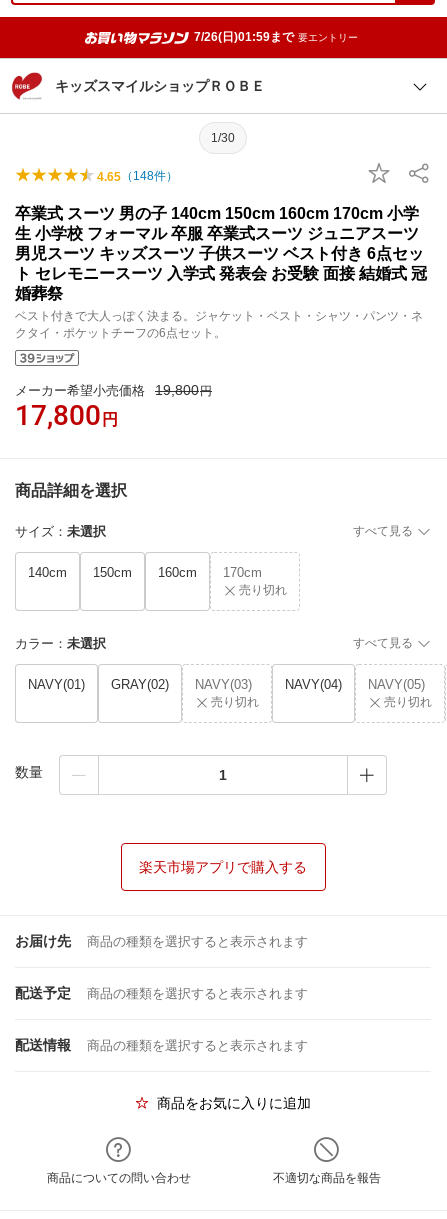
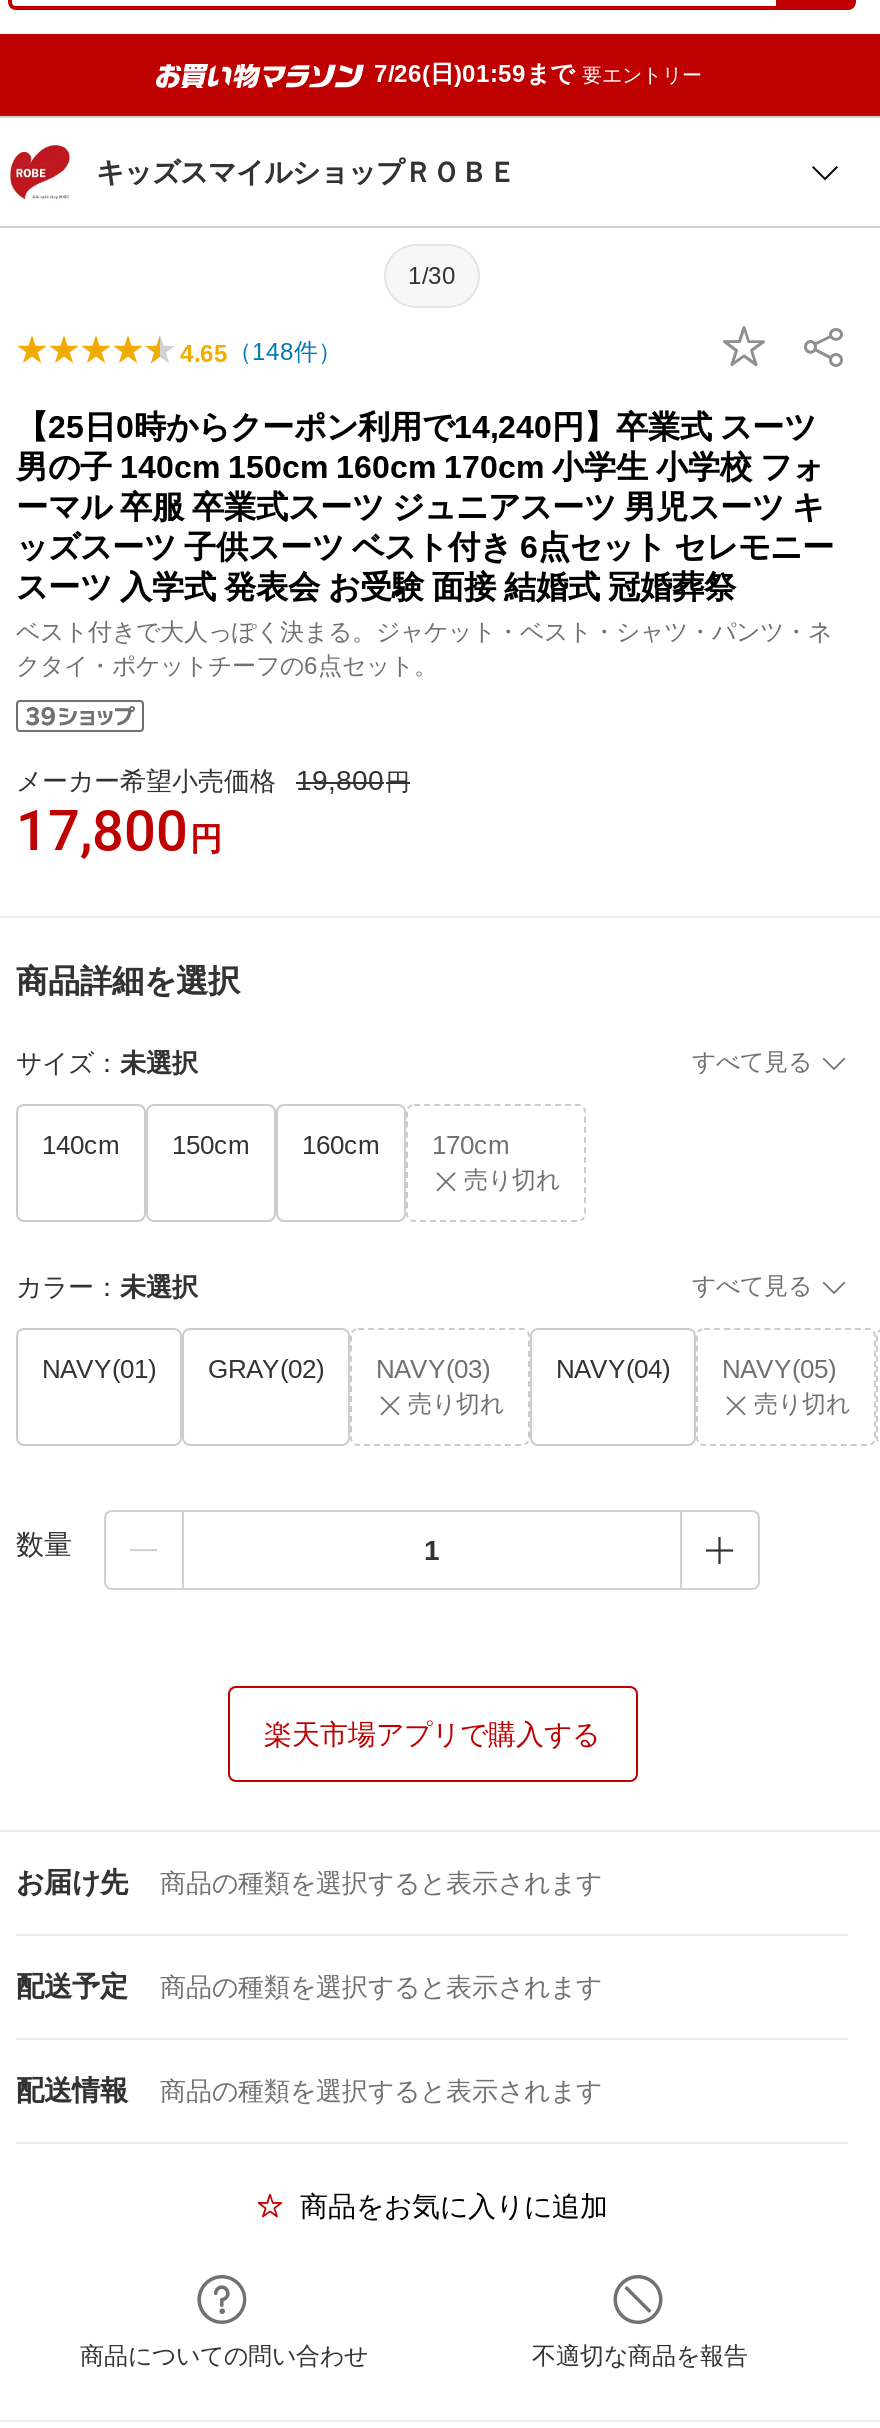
- 卒業式 スーツ 男の子 140cm 150cm 160cm 170cm 小学
- 生 小学校 フォーマル 卒服 卒業式スーツ ジュニアスーツ
- 男児スーツ キッズスーツ 子供スーツ ベスト付き 6点セッ
- ト セレモニースーツ 入学式 発表会 お受験 面接 結婚式 冠
- 婚葬祭
+ 【25日0時からクーポン利用で14,240円】卒業式 スーツ
+ 男の子 140cm 150cm 160cm 170cm 小学生 小学校 フォ
+ ーマル 卒服 卒業式スーツ ジュニアスーツ 男児スーツ キ
+ ッズスーツ 子供スーツ ベスト付き 6点セット セレモニー
+ スーツ 入学式 発表会 お受験 面接 結婚式 冠婚葬祭
